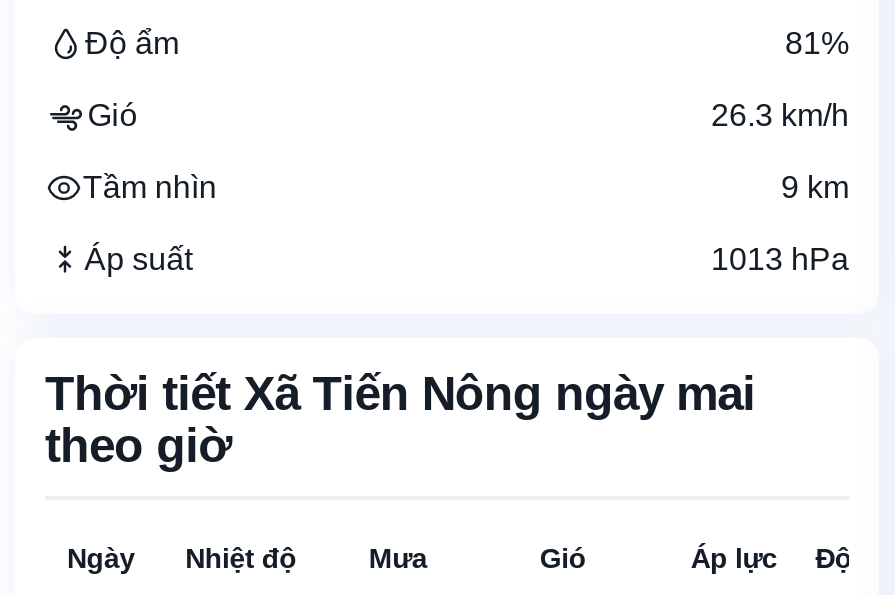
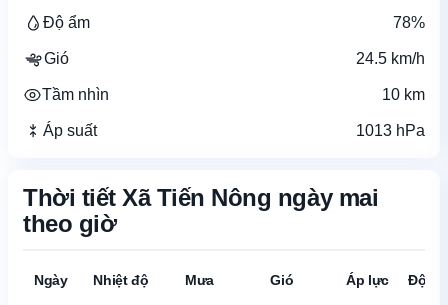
- 81%
+ 78%

- 26.3 km/h
+ 24.5 km/h

- 9 km
+ 10 km
